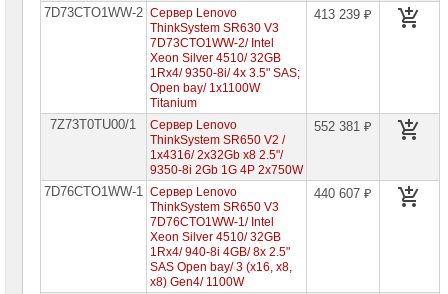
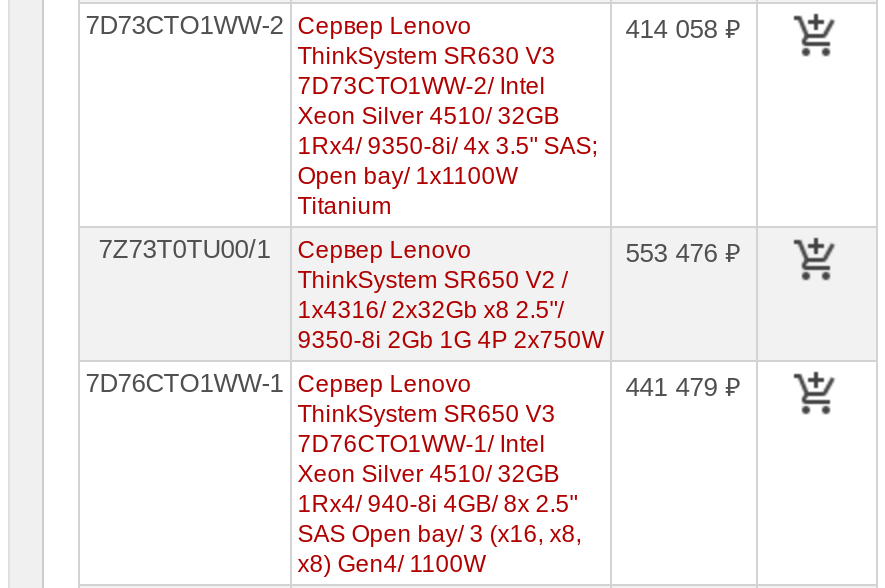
- 413 239 ₽
+ 414 058 ₽

- 552 381 ₽
+ 553 476 ₽

- 440 607 ₽
+ 441 479 ₽
